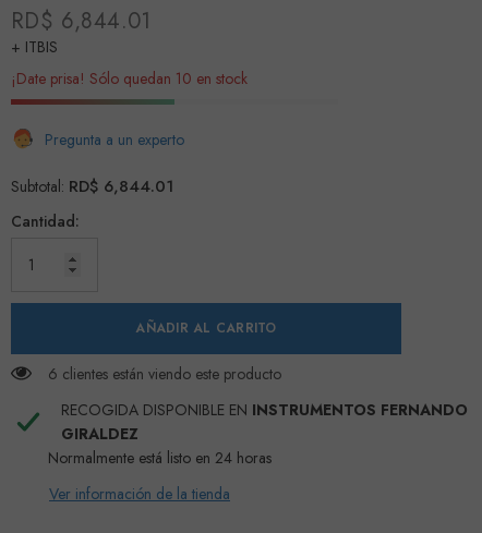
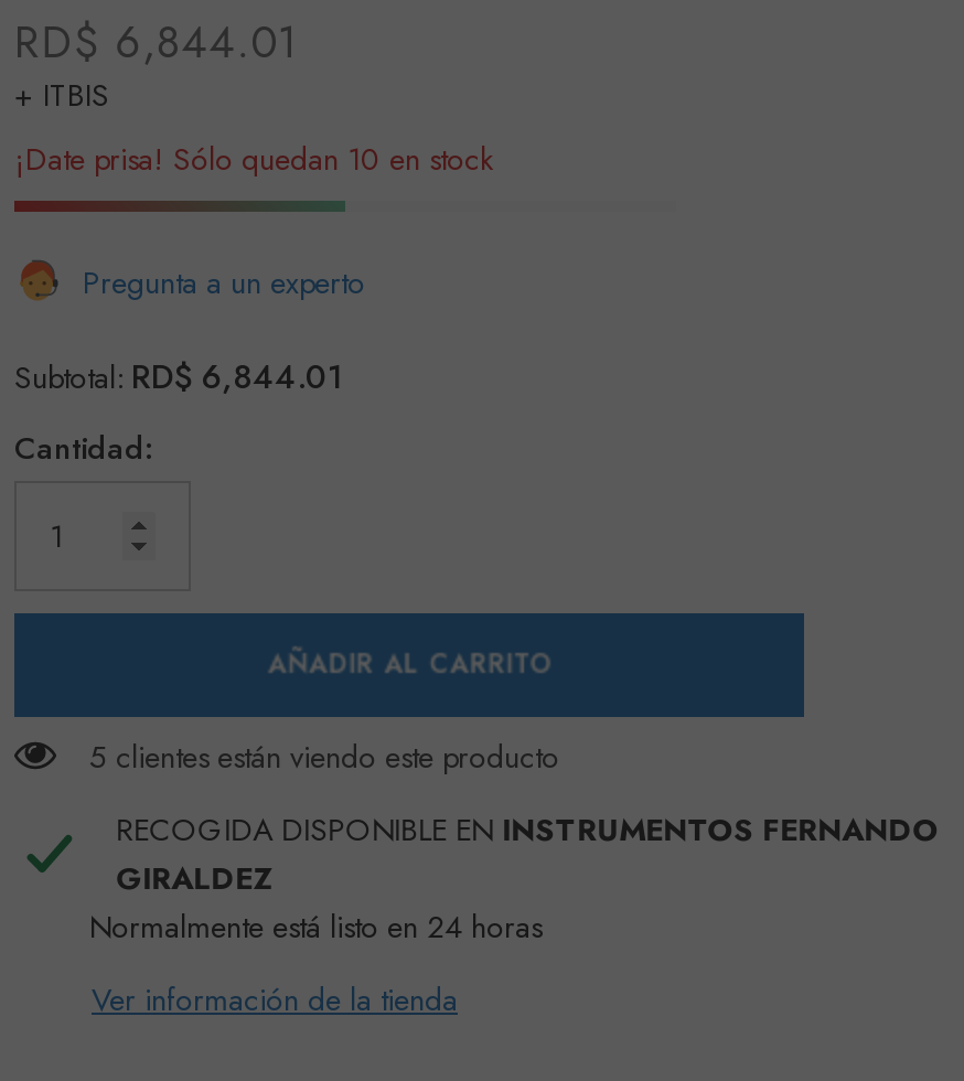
- 6 clientes están viendo este producto
+ 5 clientes están viendo este producto
